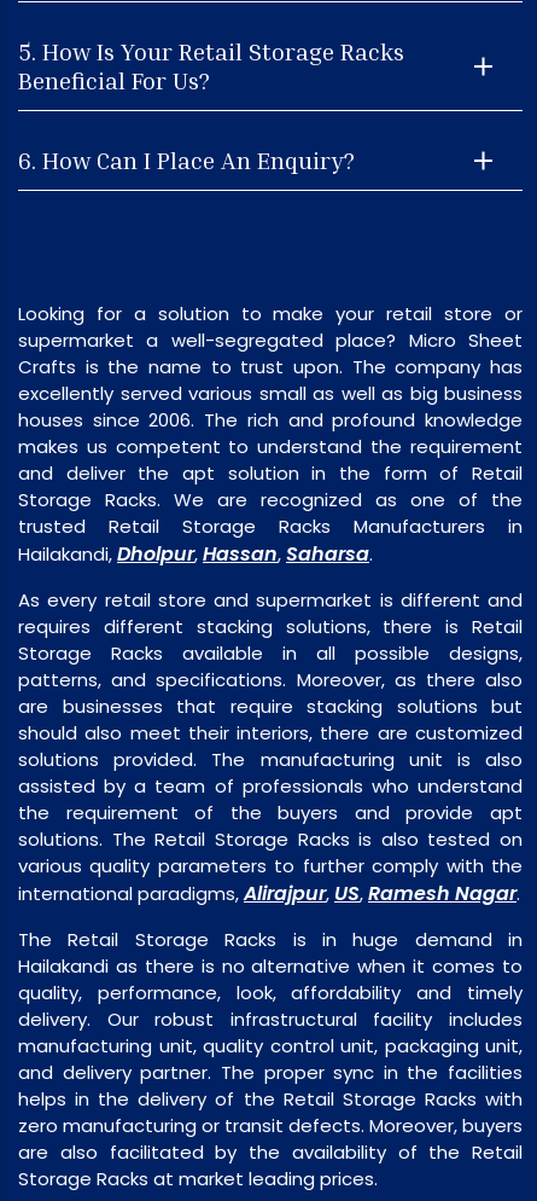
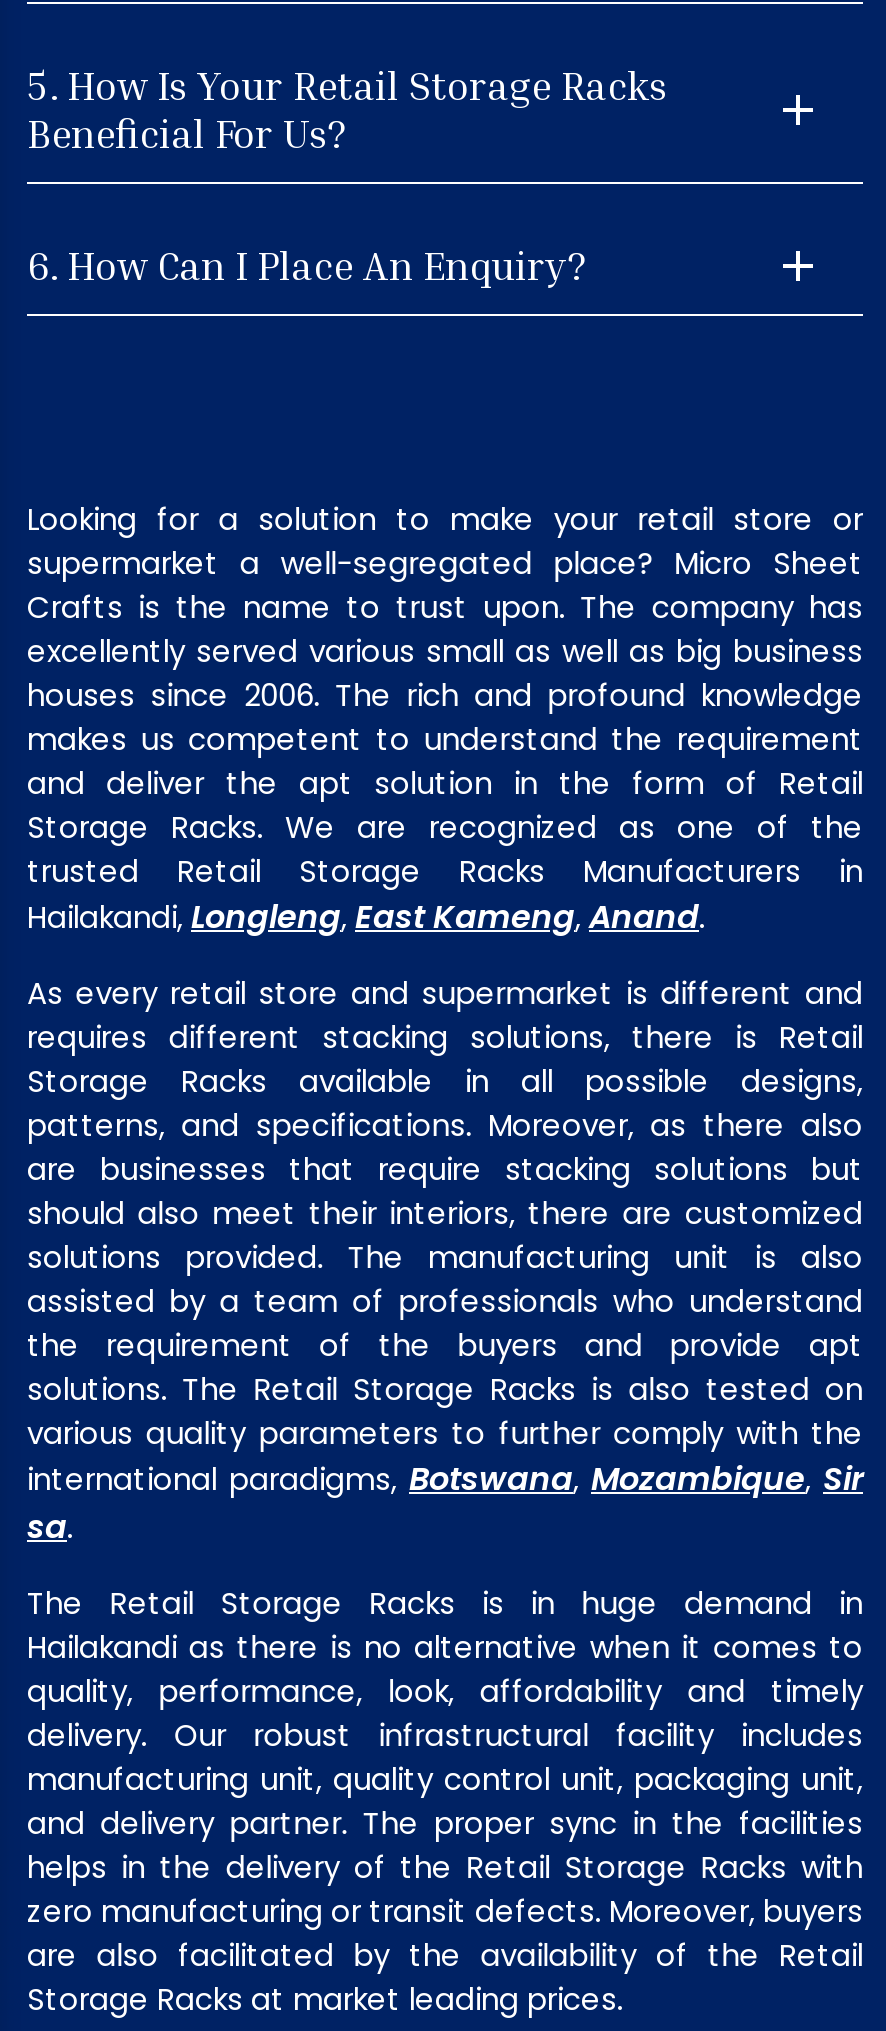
- Hailakandi, Dholpur, Hassan, Saharsa.
+ Hailakandi, Longleng, East Kameng, Anand.

- international paradigms, Alirajpur, US, Ramesh Nagar.
+ international paradigms, Botswana, Mozambique, Sir
+ sa.
